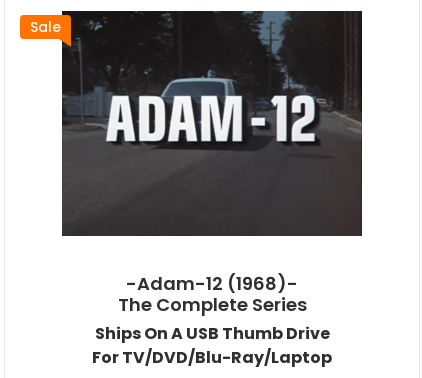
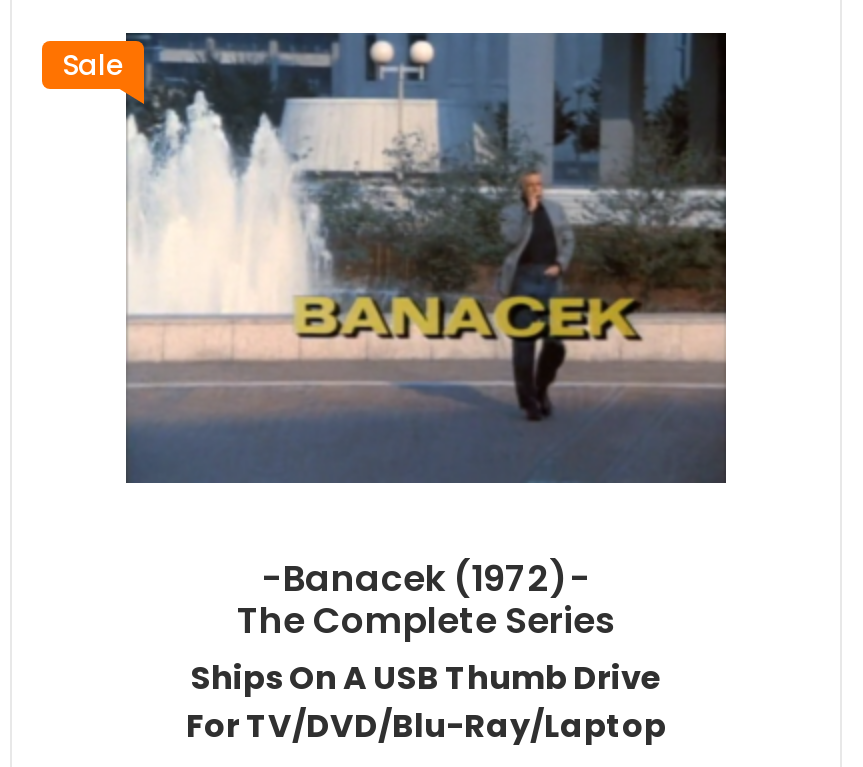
- [image]
- -Adam-12 (1968)-
+ [image]
+ -Banacek (1972)-
